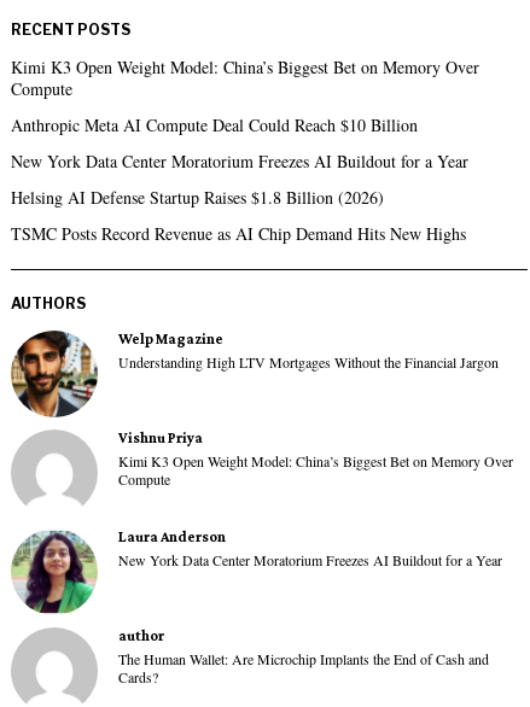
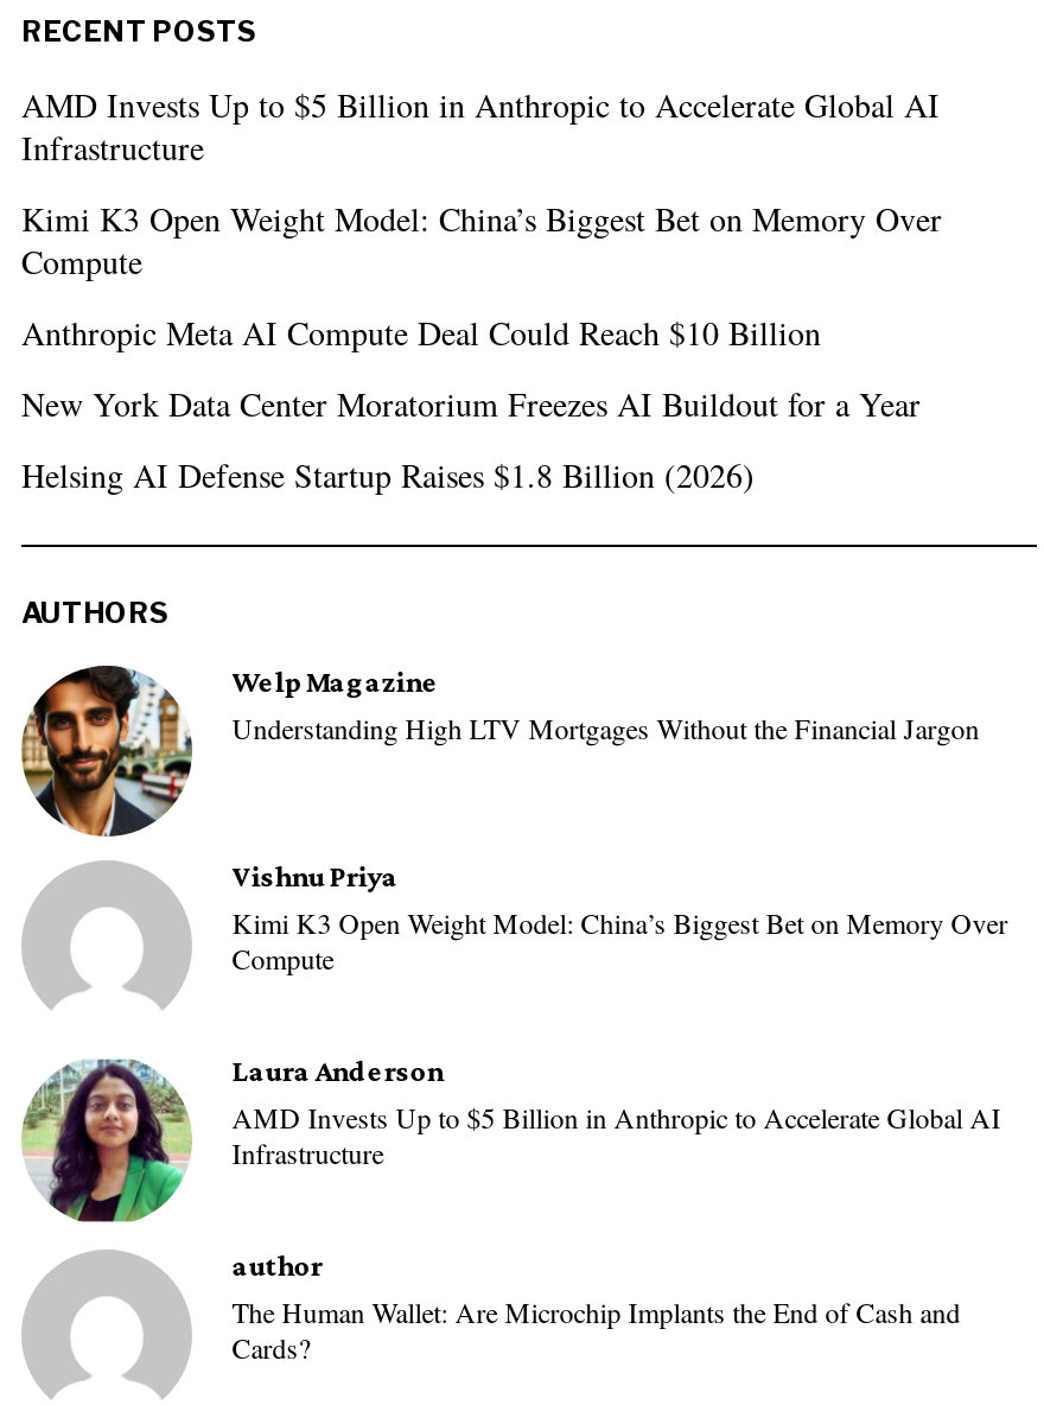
+ AMD Invests Up to $5 Billion in Anthropic to Accelerate Global AI
+ Infrastructure

moved down: Kimi K3 Open Weight Model: China’s Biggest Bet on Memory Over | Compute | Anthropic Meta AI Compute Deal Could Reach $10 Billion | New York Data Center Moratorium Freezes AI Buildout for a Year | Helsing AI Defense Startup Raises $1.8 Billion (2026)

- TSMC Posts Record Revenue as AI Chip Demand Hits New Highs

- New York Data Center Moratorium Freezes AI Buildout for a Year
+ AMD Invests Up to $5 Billion in Anthropic to Accelerate Global AI
+ Infrastructure
